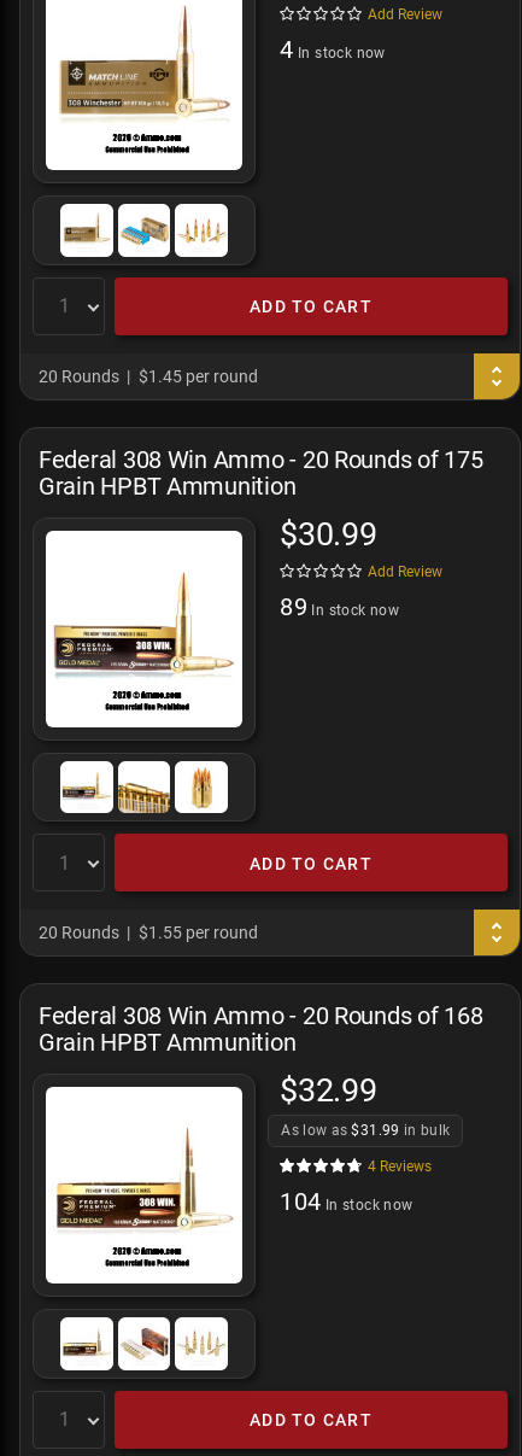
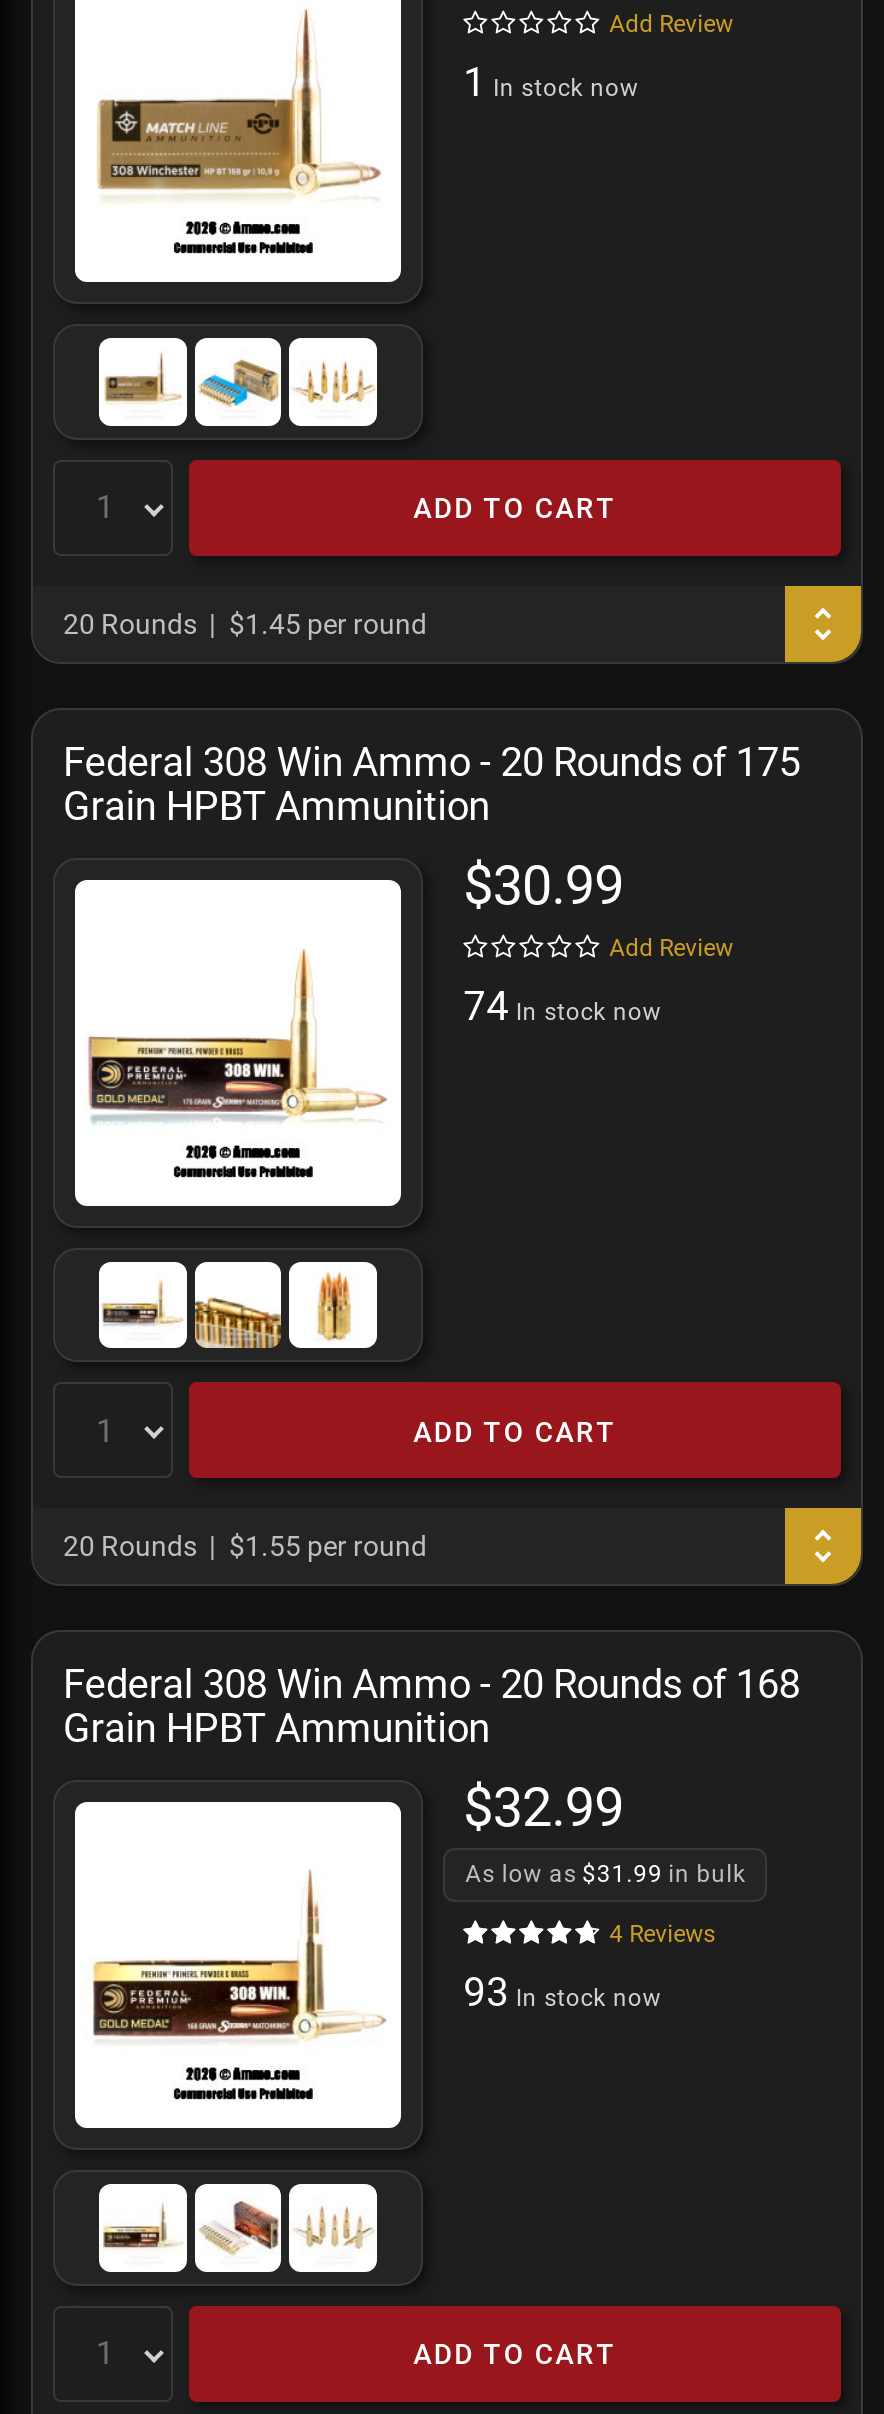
- 4 In stock now
+ 1 In stock now

- 89 In stock now
+ 74 In stock now

- 104 In stock now
+ 93 In stock now
